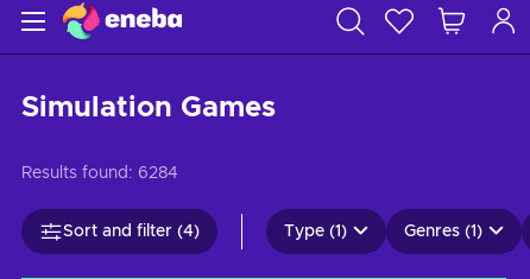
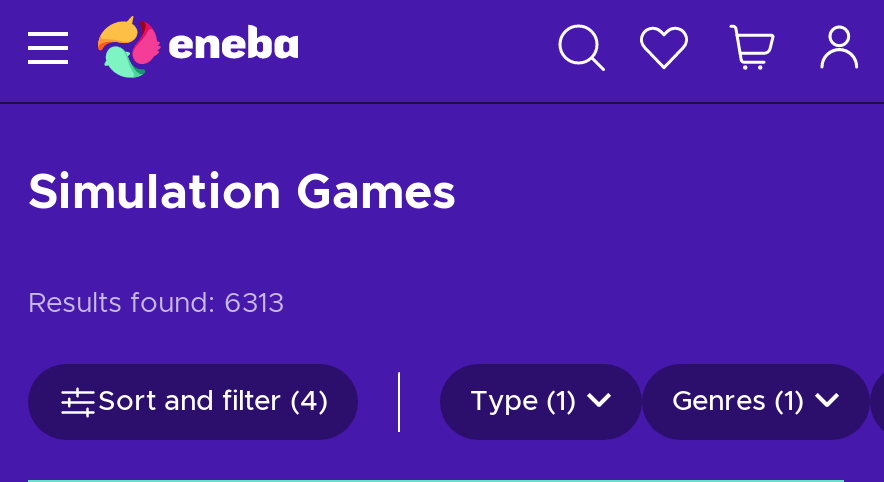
- Results found: 6284
+ Results found: 6313
